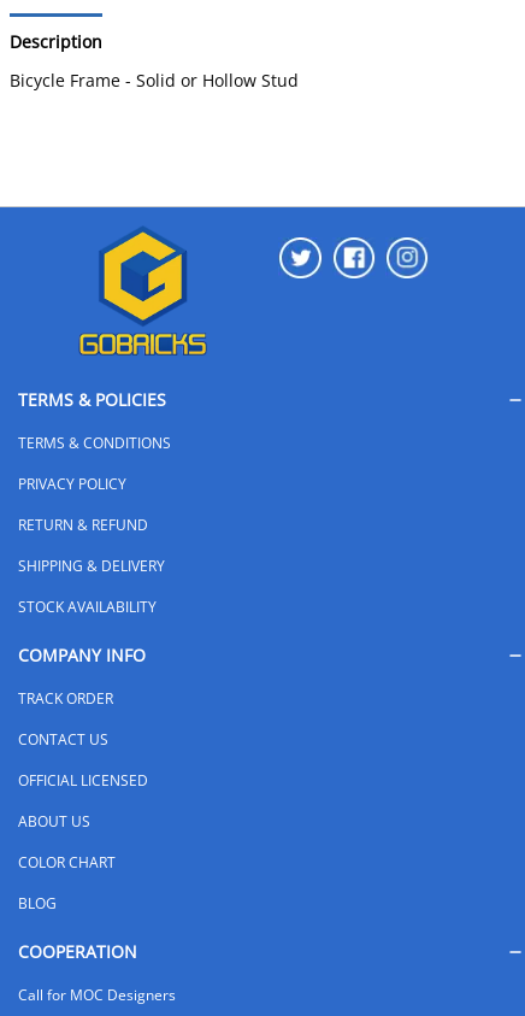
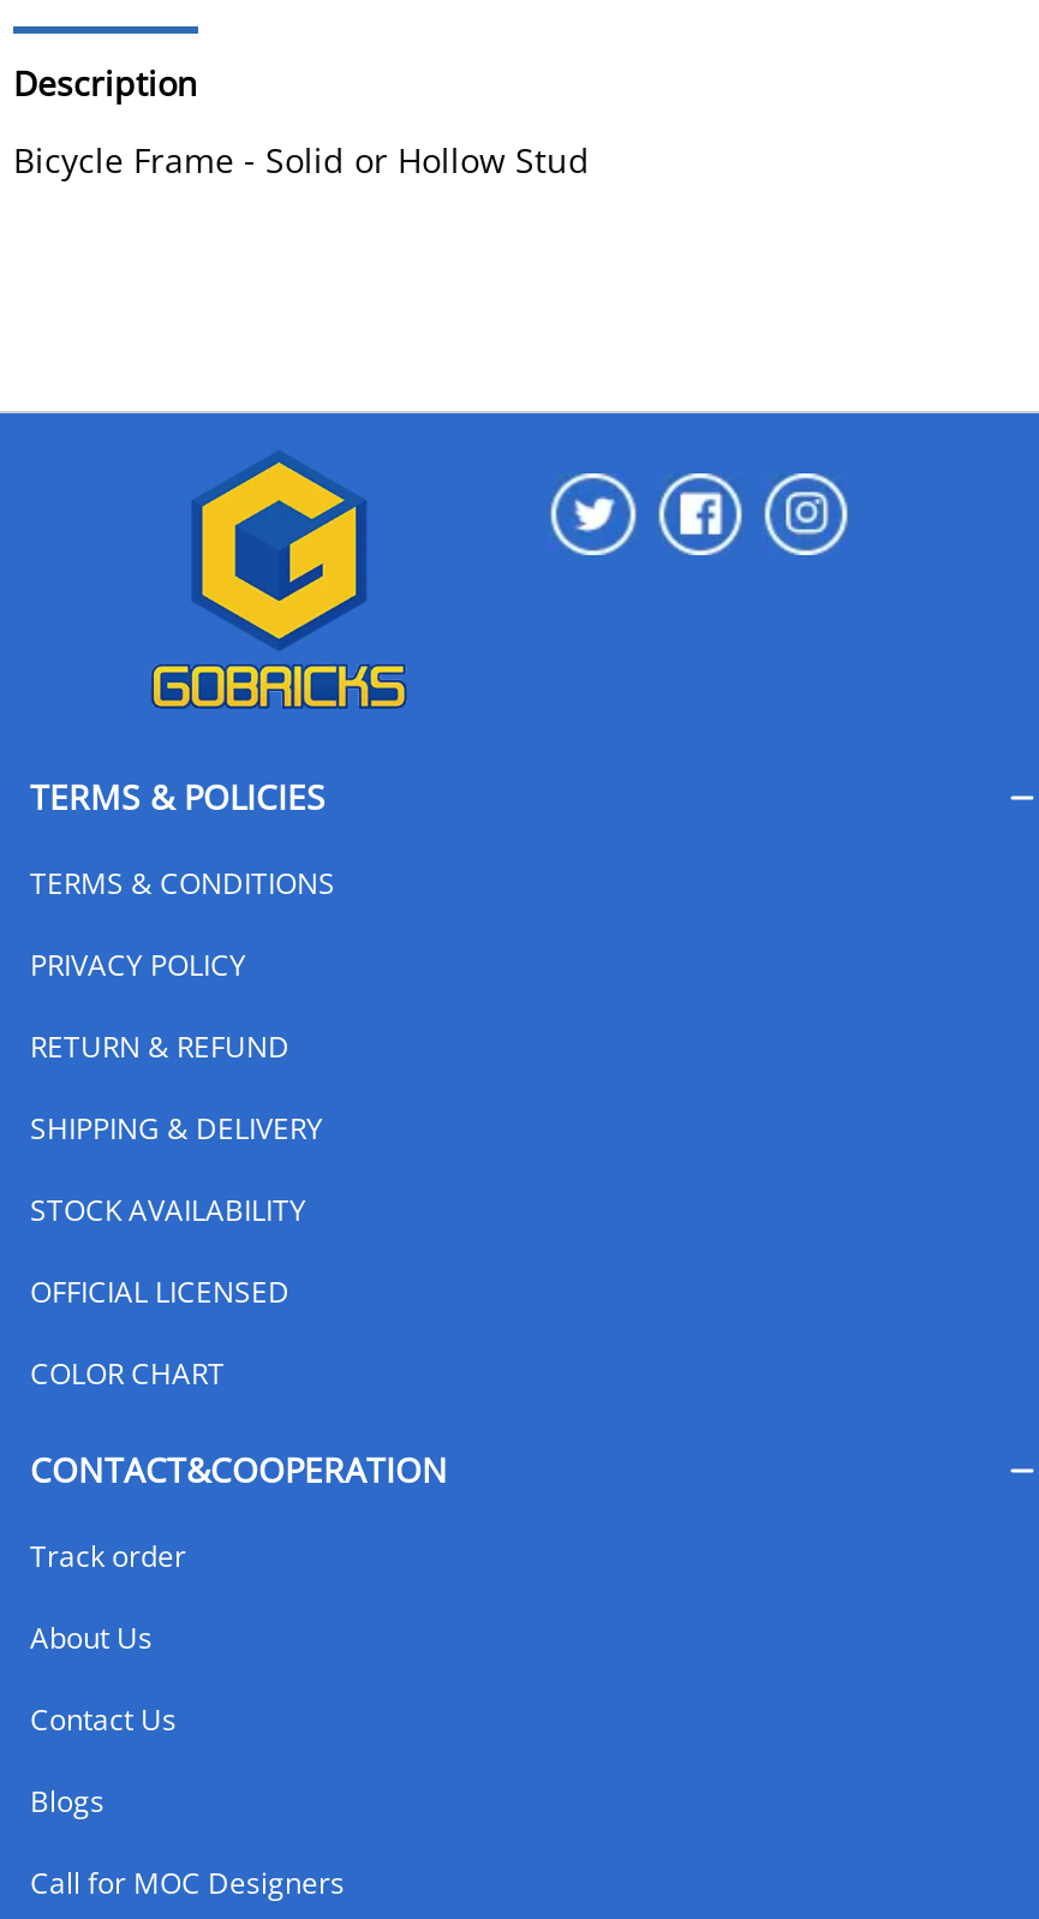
- COMPANY INFO
- TRACK ORDER
- CONTACT US

moved up: OFFICIAL LICENSED

- ABOUT US

moved up: COLOR CHART

- BLOG
- COOPERATION
+ CONTACT&COOPERATION
+ Track order
+ About Us
+ Contact Us
+ Blogs
